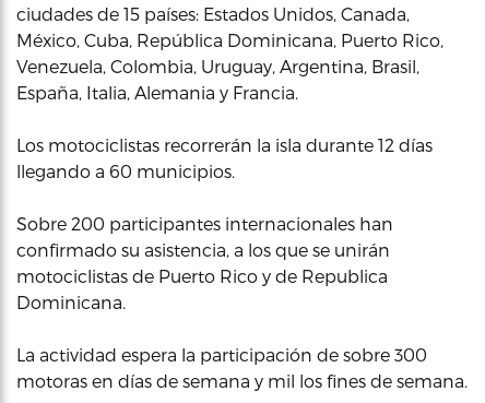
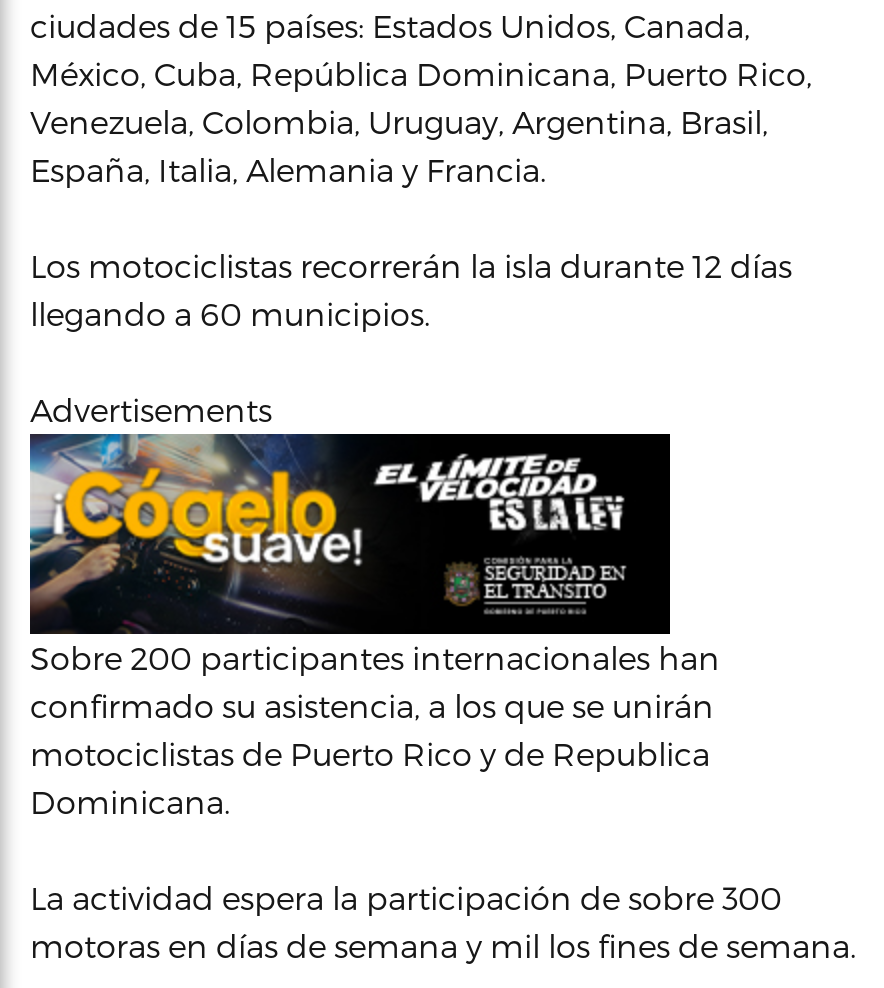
+ [image]

+ Advertisements
